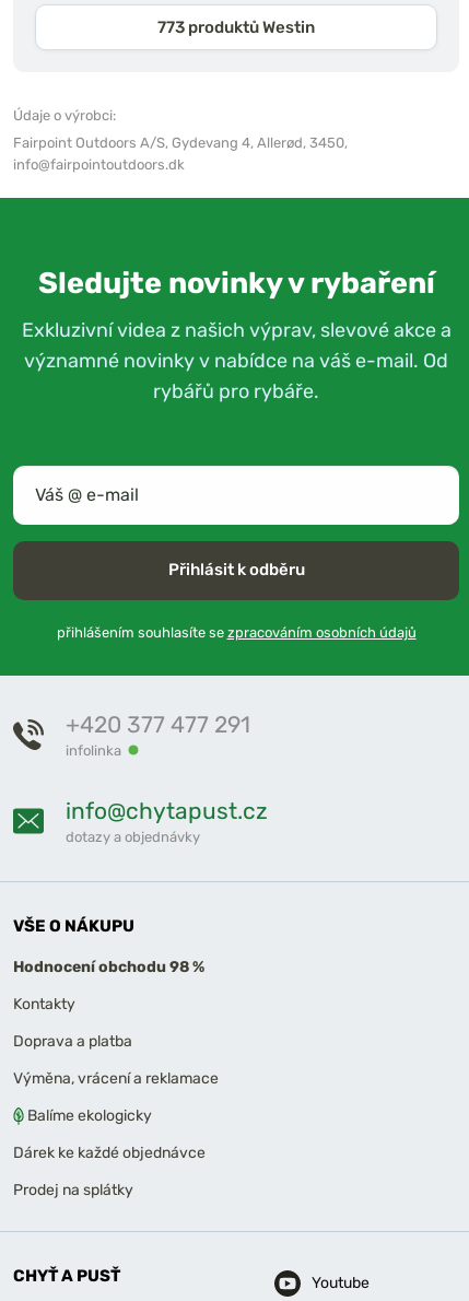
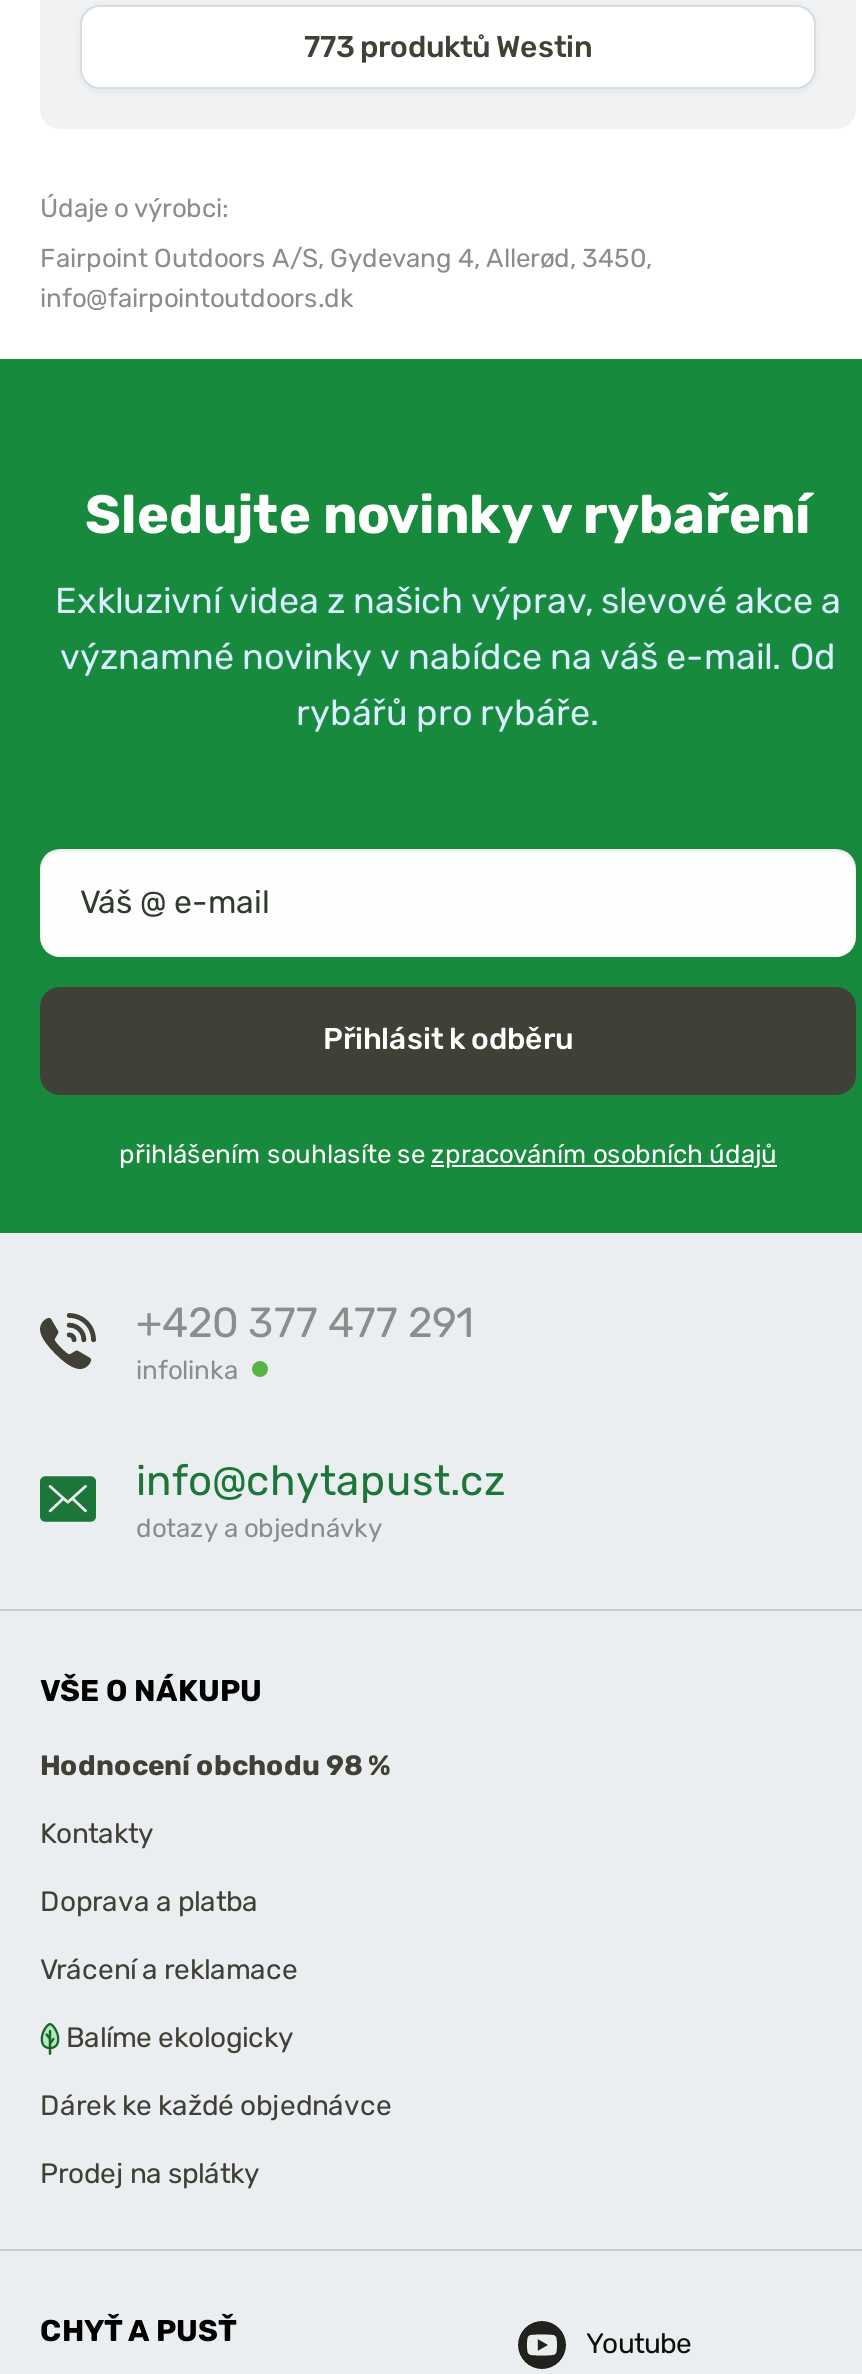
- Výměna, vrácení a reklamace
+ Vrácení a reklamace
